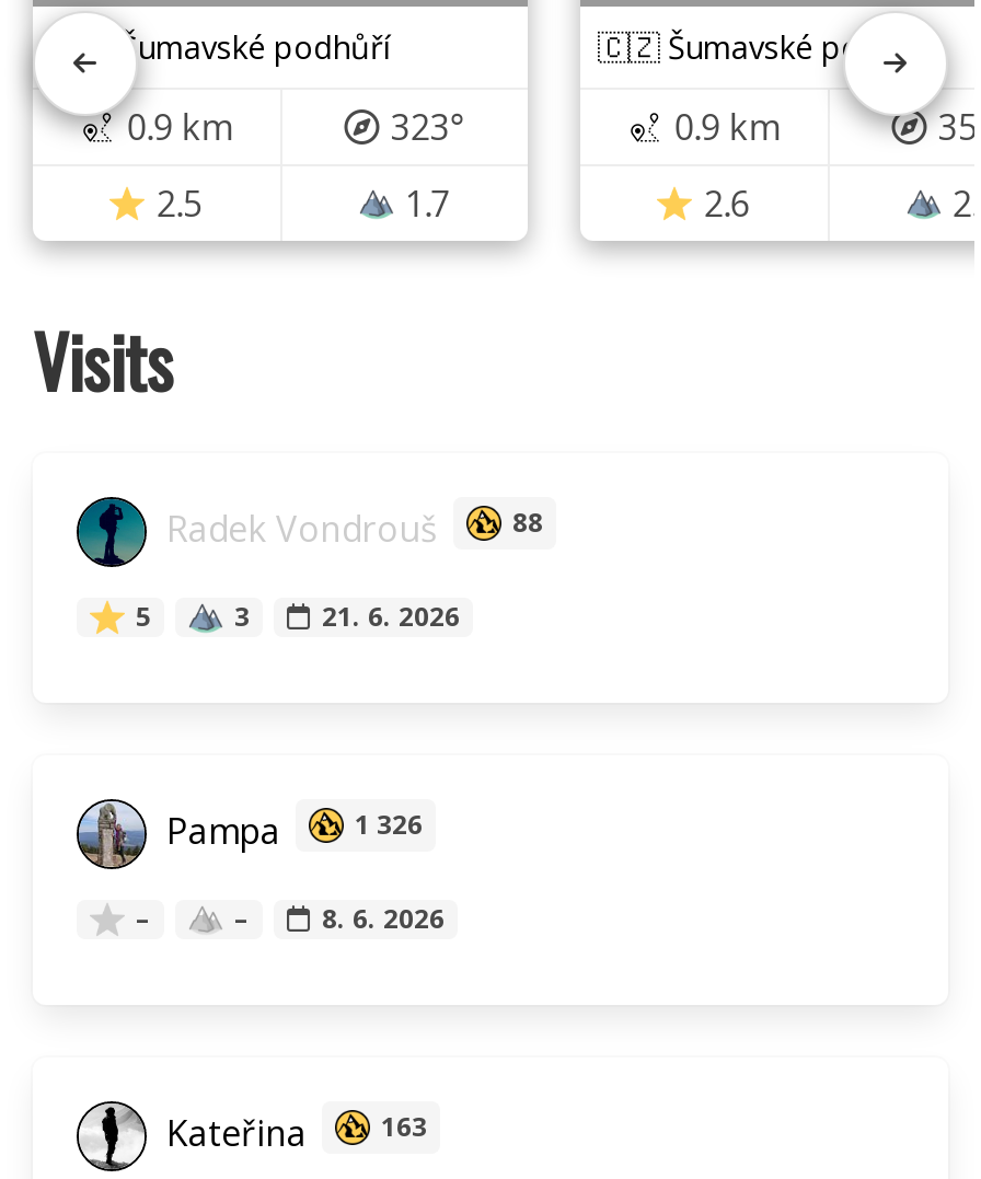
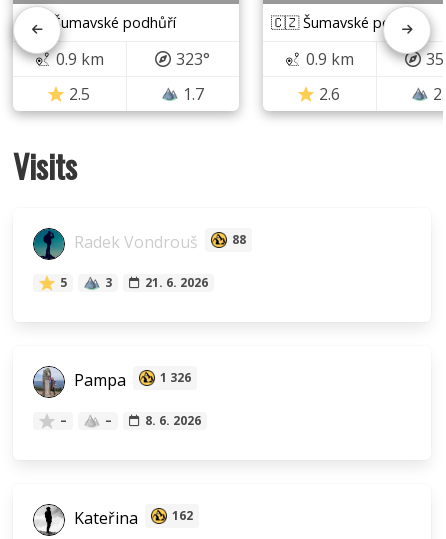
- 163
+ 162
